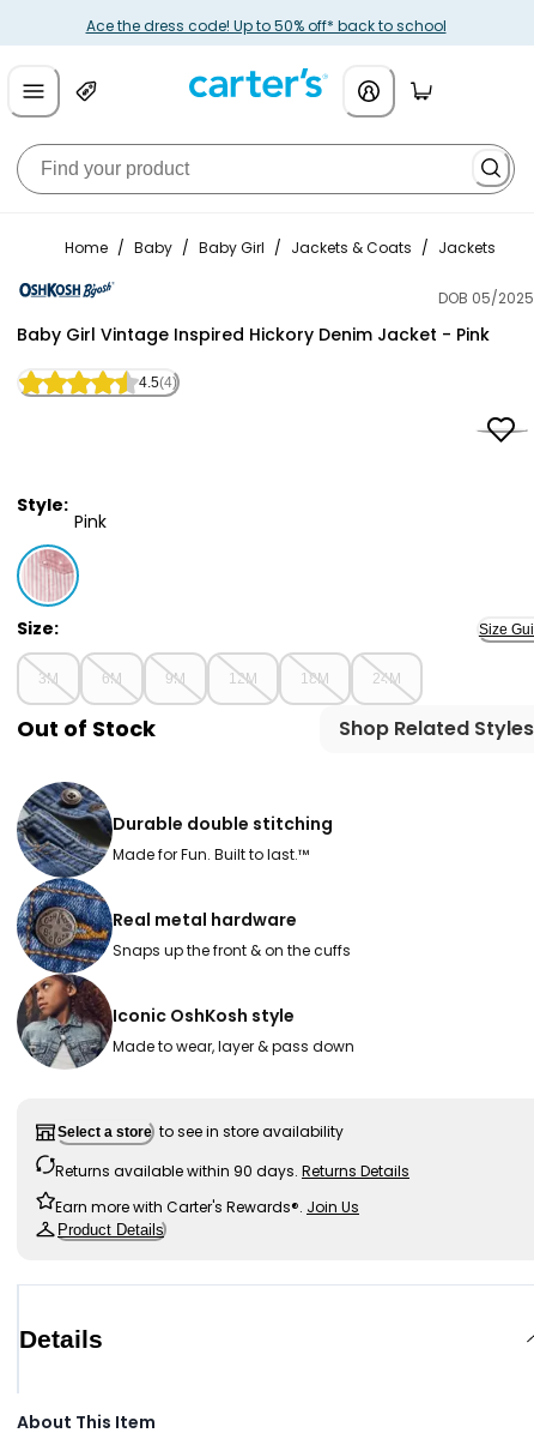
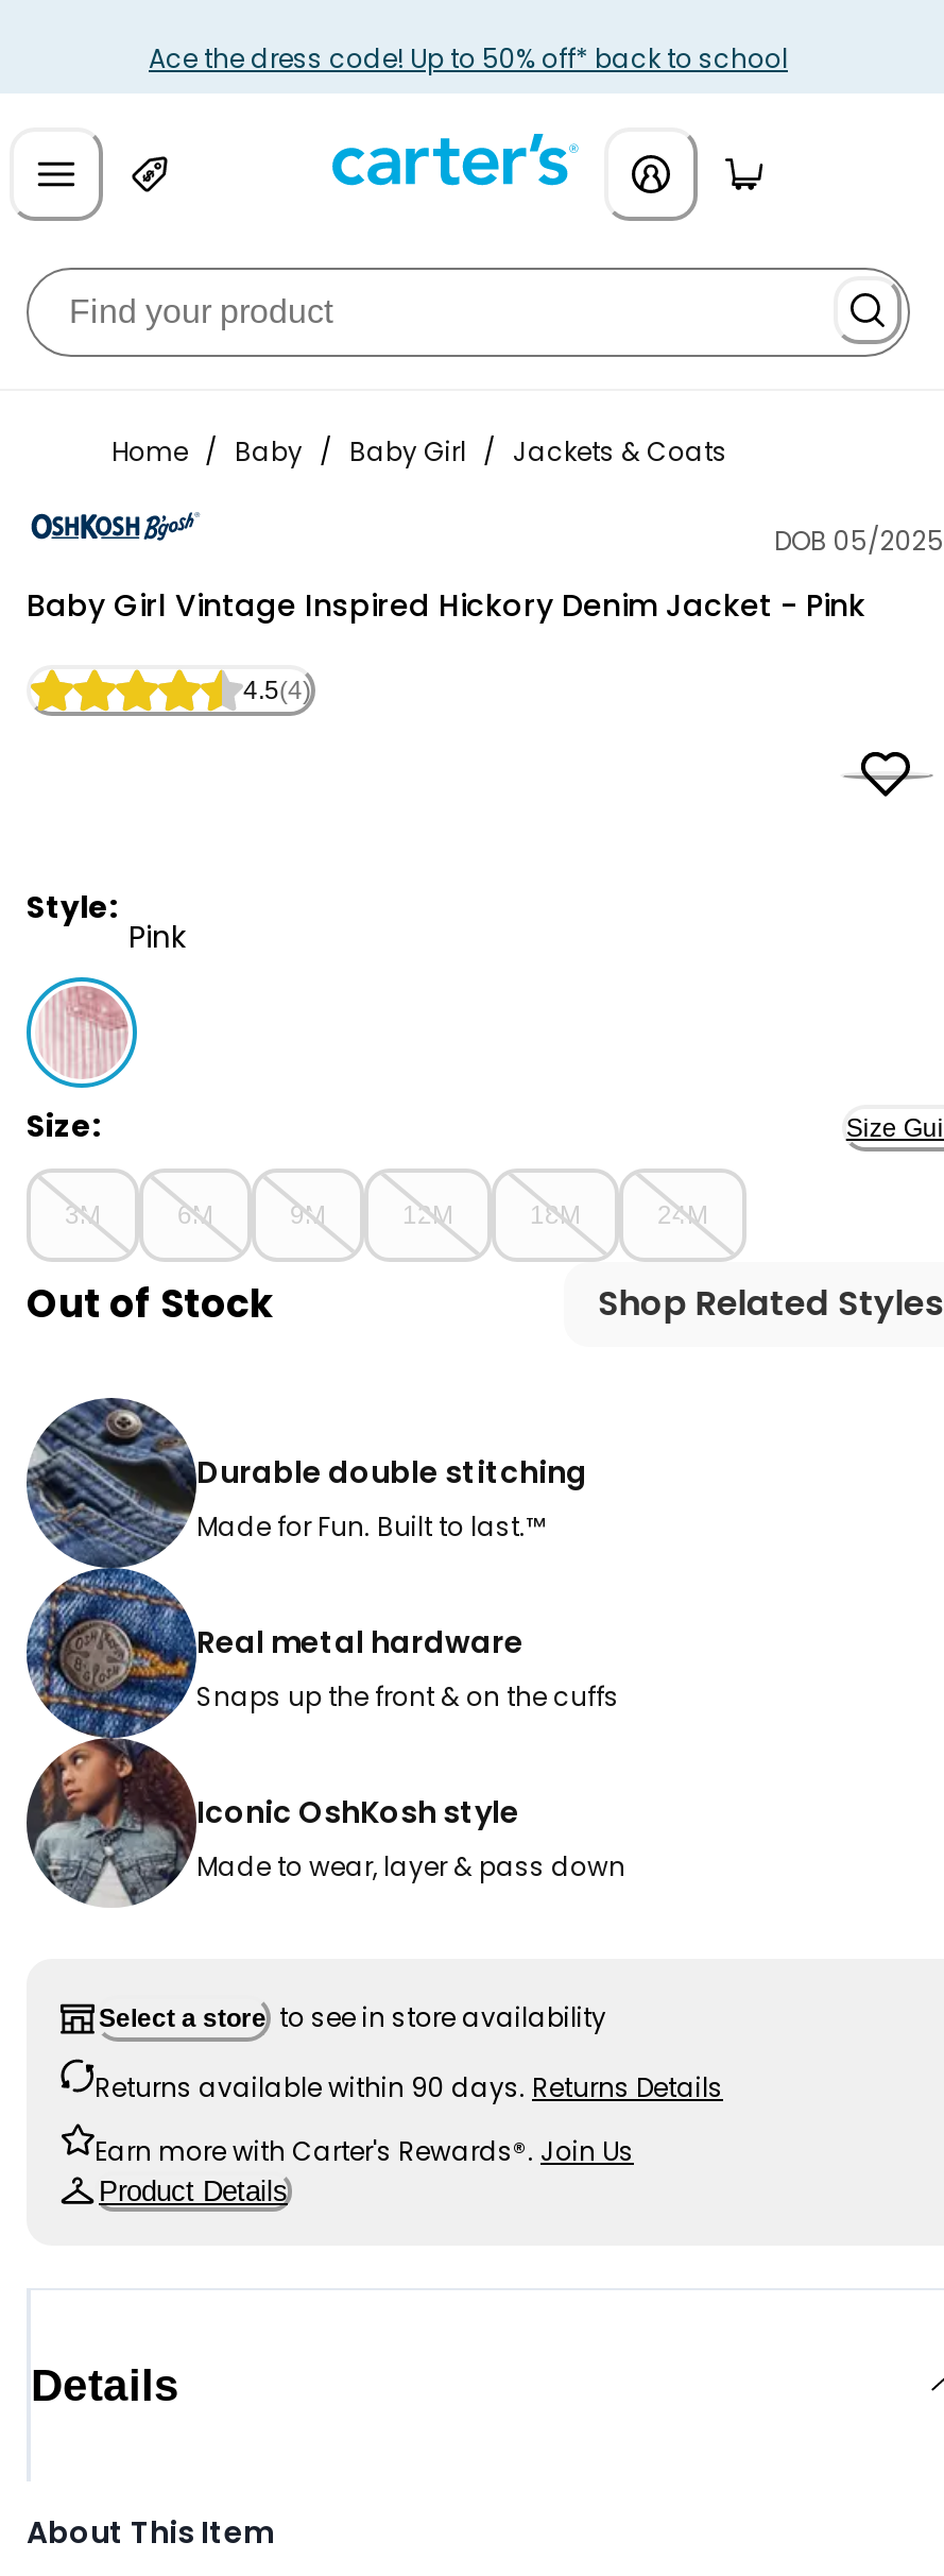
- Home / Baby / Baby Girl / Jackets & Coats / Jackets
+ Home / Baby / Baby Girl / Jackets & Coats
